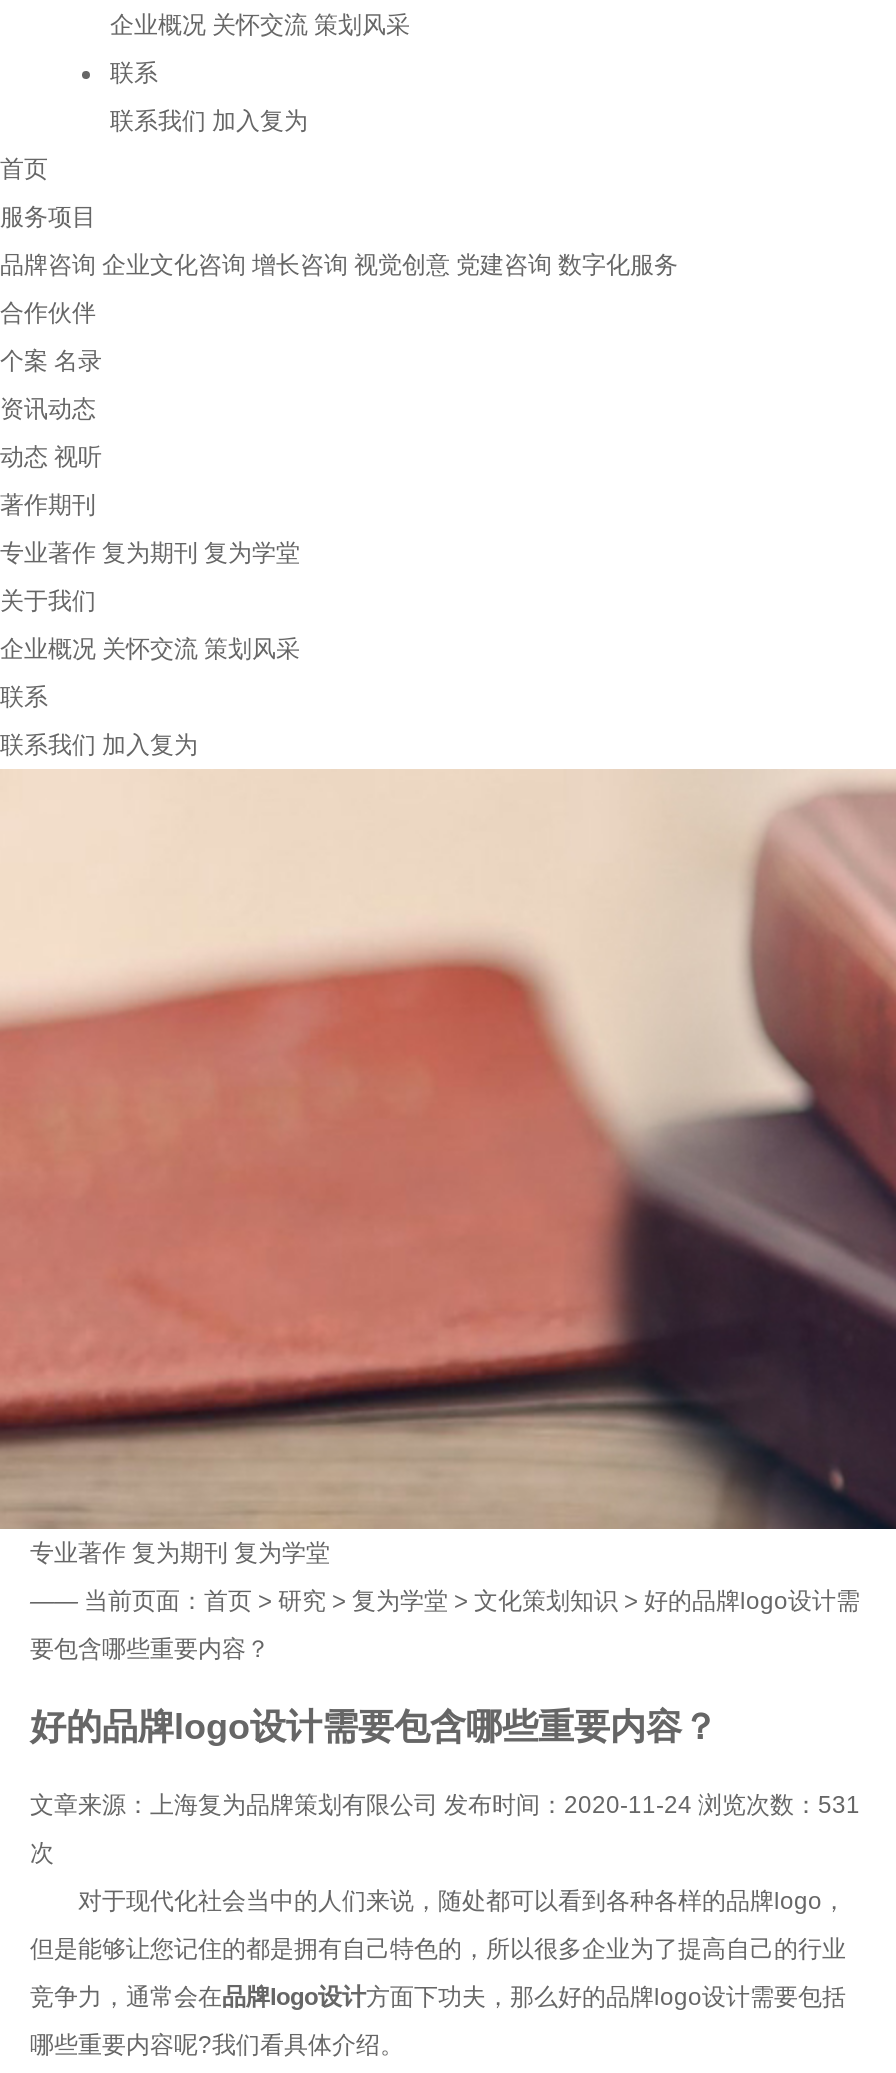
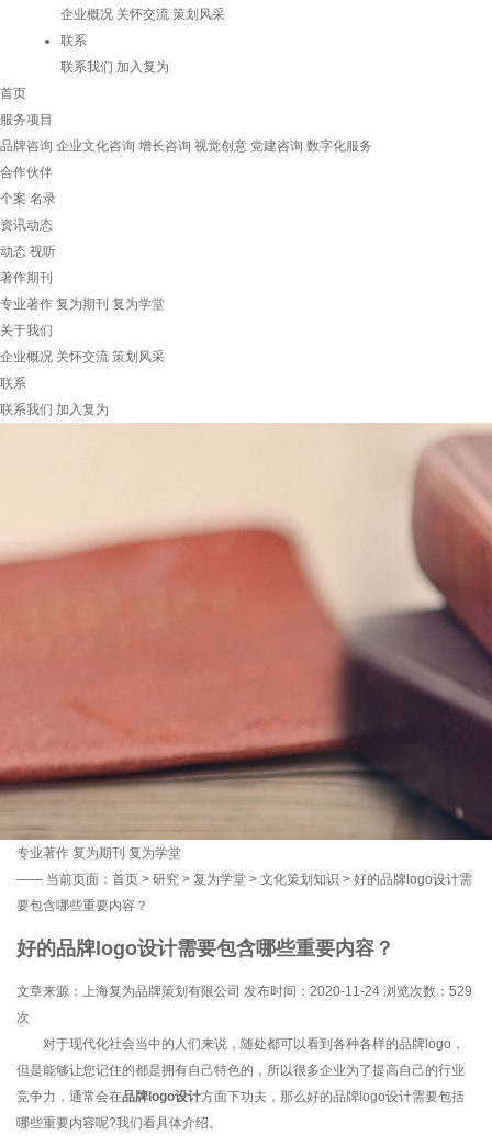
- 文章来源：上海复为品牌策划有限公司 发布时间：2020-11-24 浏览次数：531
+ 文章来源：上海复为品牌策划有限公司 发布时间：2020-11-24 浏览次数：529
